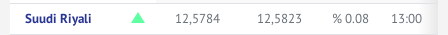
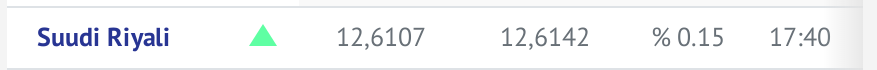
- 12,5784
+ 12,6107

- 12,5823
+ 12,6142

- % 0.08
+ % 0.15

- 13:00
+ 17:40
